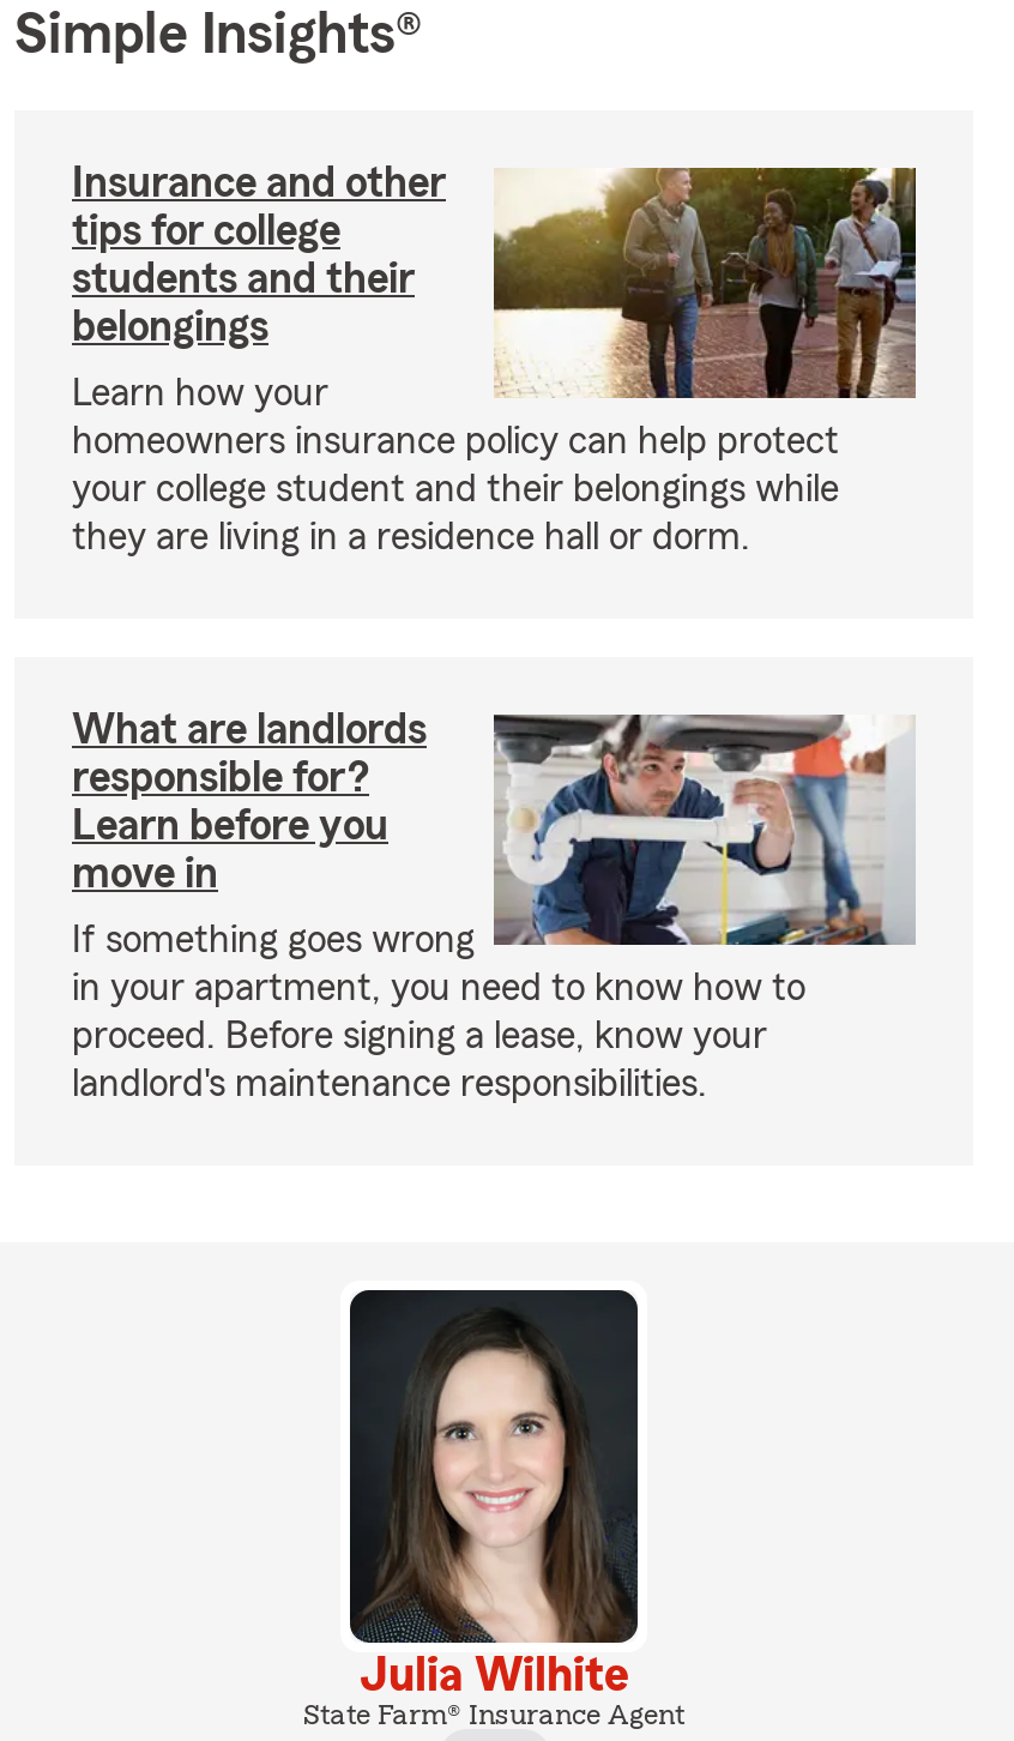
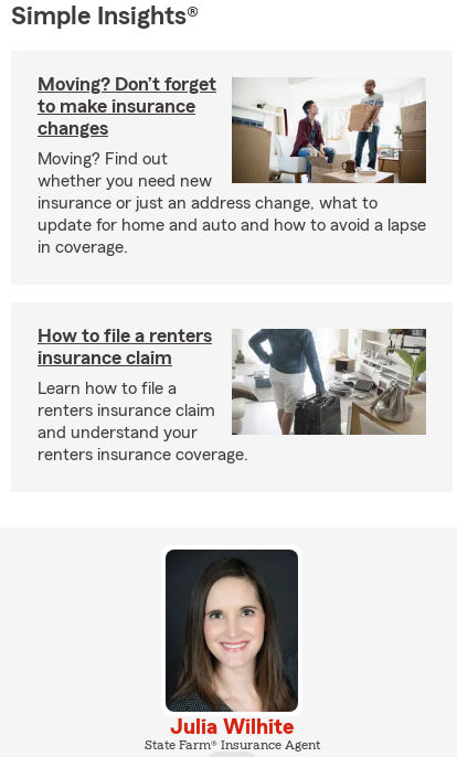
- Insurance and other
- tips for college
- students and their
- belongings
+ Moving? Don’t forget
+ to make insurance
+ changes

- [image]
- Learn how your
- homeowners insurance policy can help protect
- your college student and their belongings while
- they are living in a residence hall or dorm.
+ [image]
+ Moving? Find out
+ whether you need new
+ insurance or just an address change, what to
+ update for home and auto and how to avoid a lapse
+ in coverage.

- What are landlords
- responsible for?
- Learn before you
- move in
+ How to file a renters
+ insurance claim

- [image]
- If something goes wrong
- in your apartment, you need to know how to
- proceed. Before signing a lease, know your
- landlord's maintenance responsibilities.
+ [image]
+ Learn how to file a
+ renters insurance claim
+ and understand your
+ renters insurance coverage.
